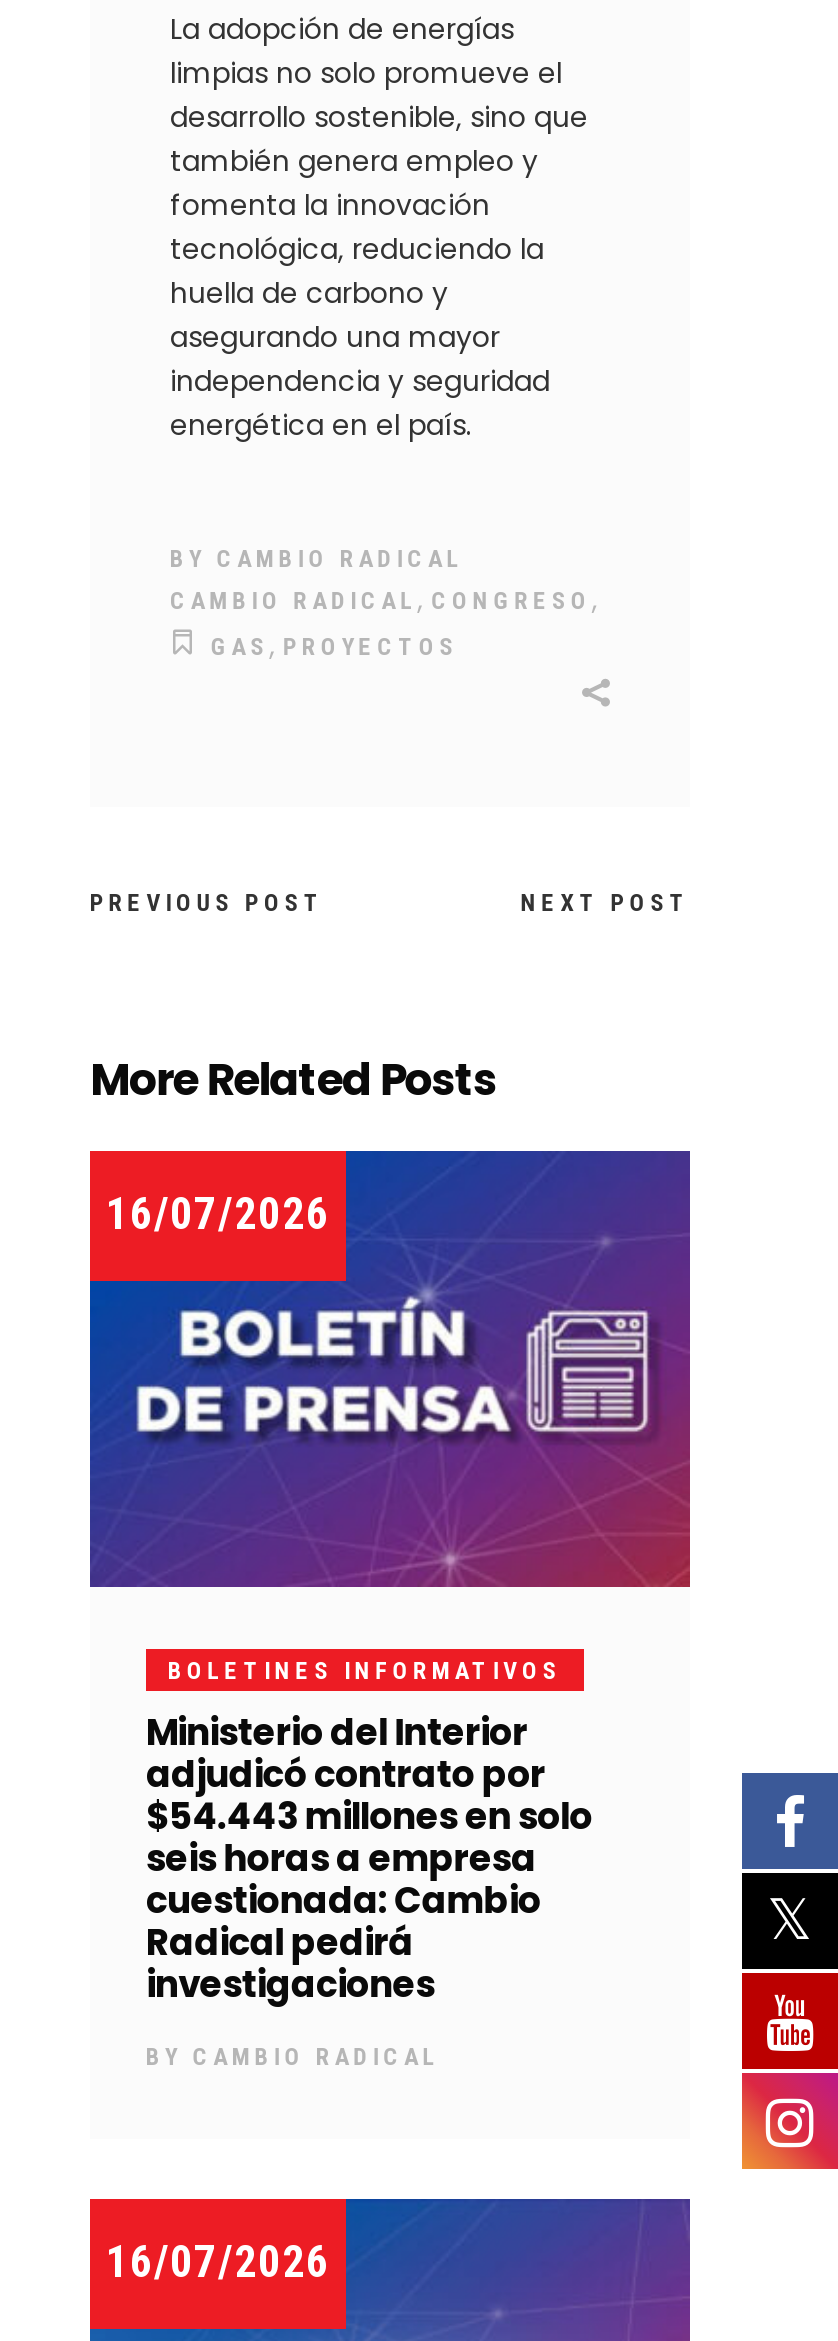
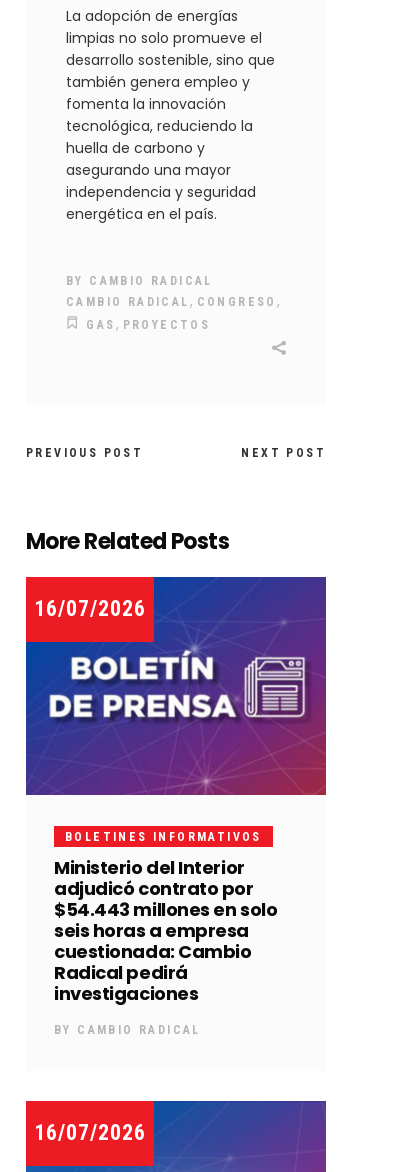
- [image]
